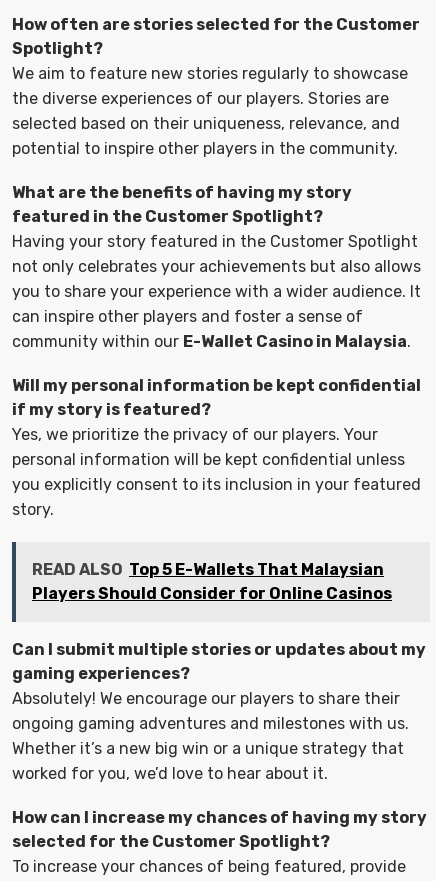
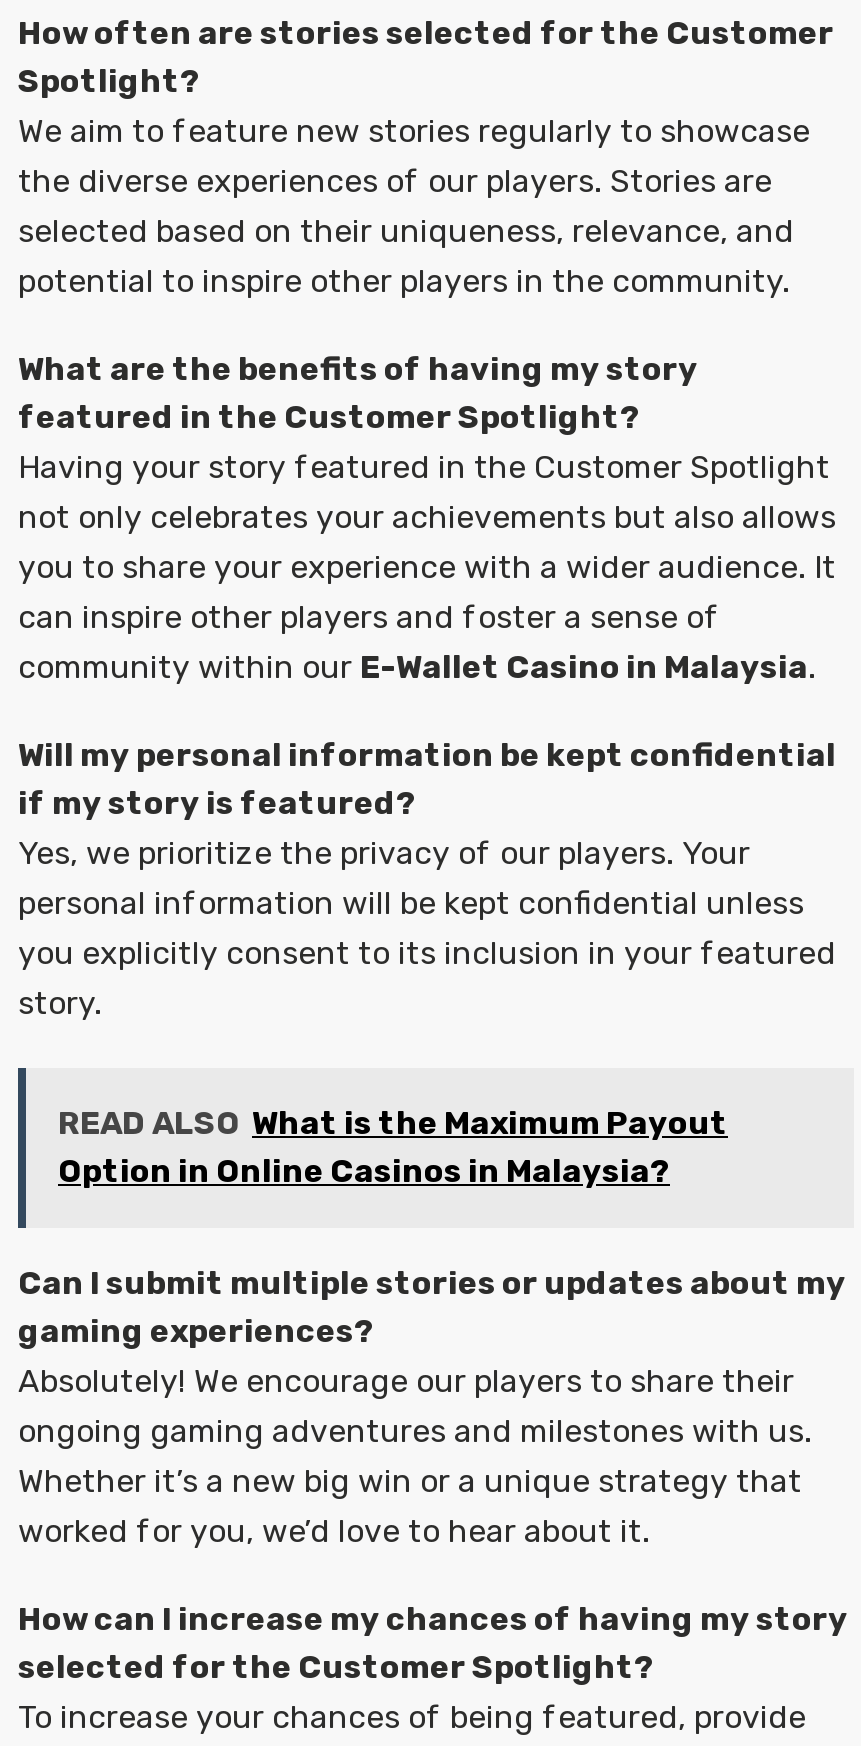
- READ ALSO Top 5 E-Wallets That Malaysian
- Players Should Consider for Online Casinos
+ READ ALSO What is the Maximum Payout
+ Option in Online Casinos in Malaysia?
